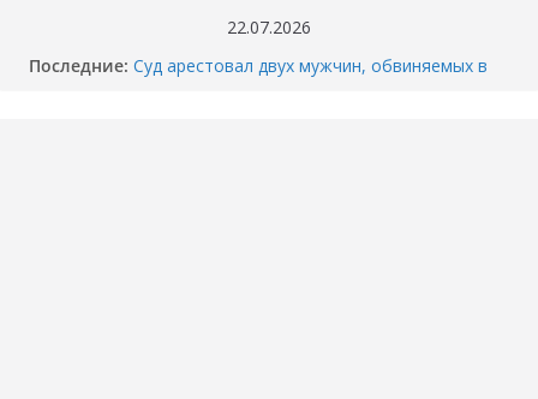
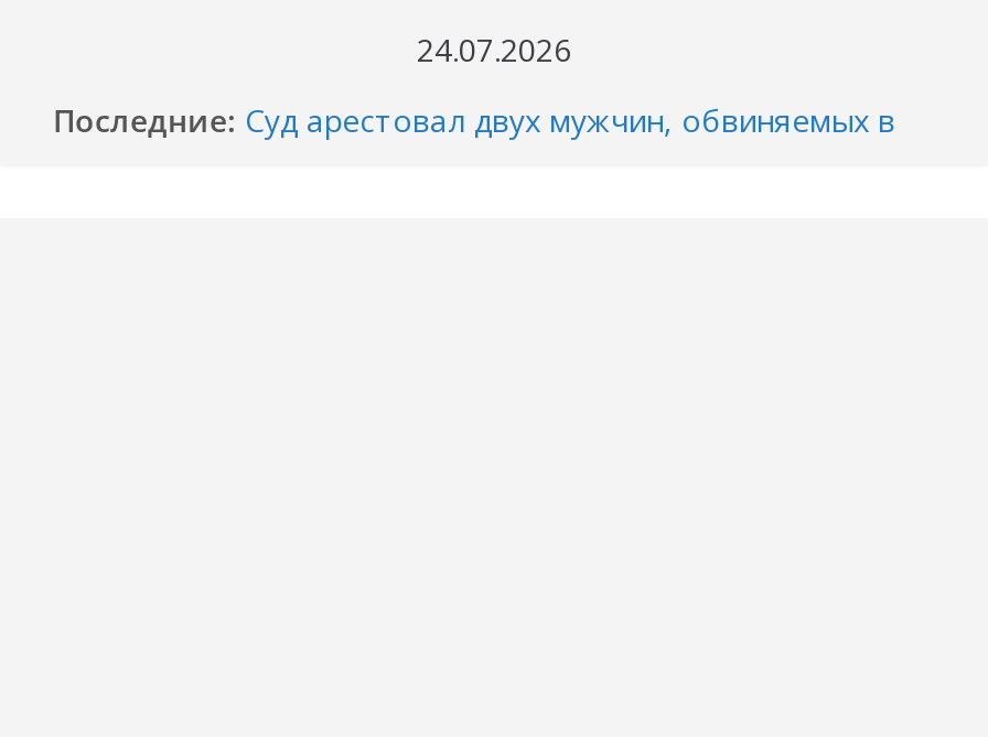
- 22.07.2026
+ 24.07.2026
